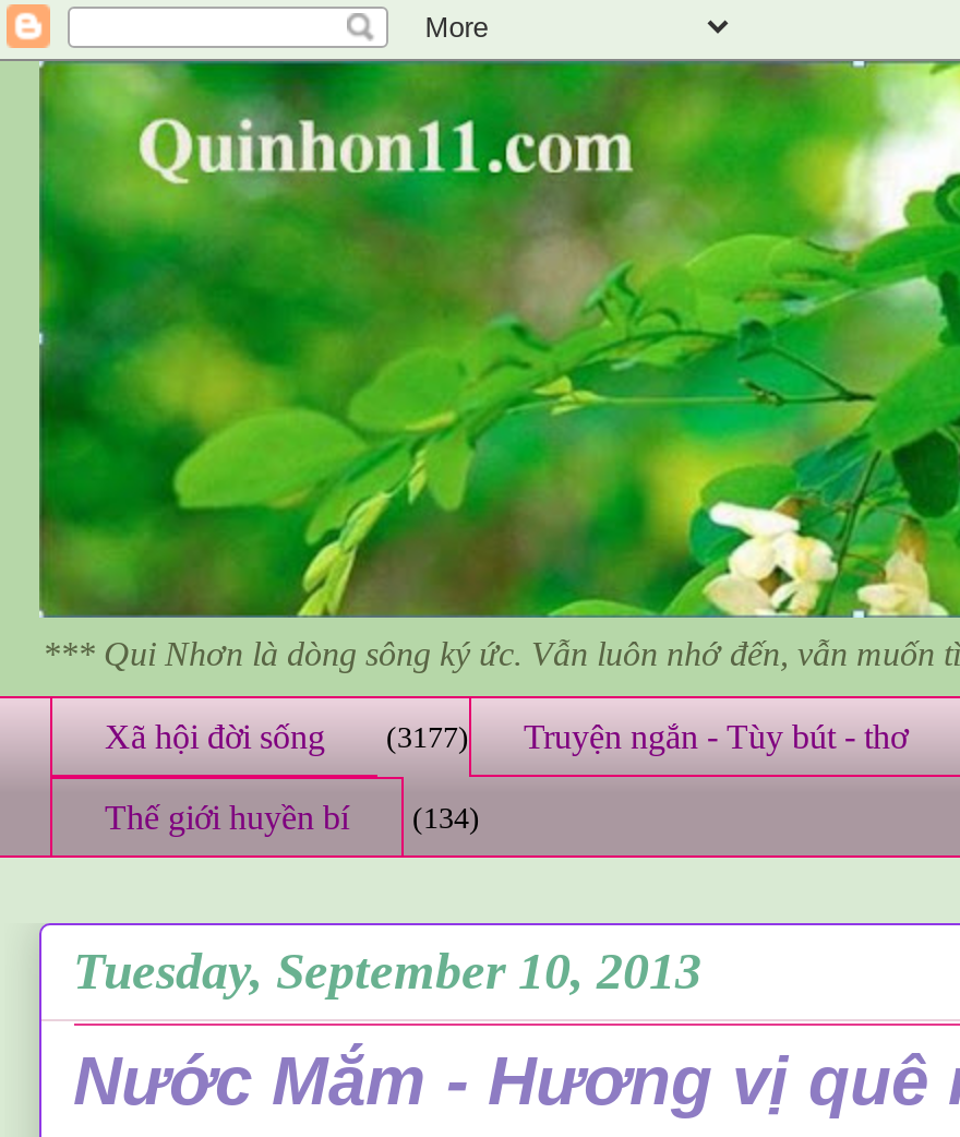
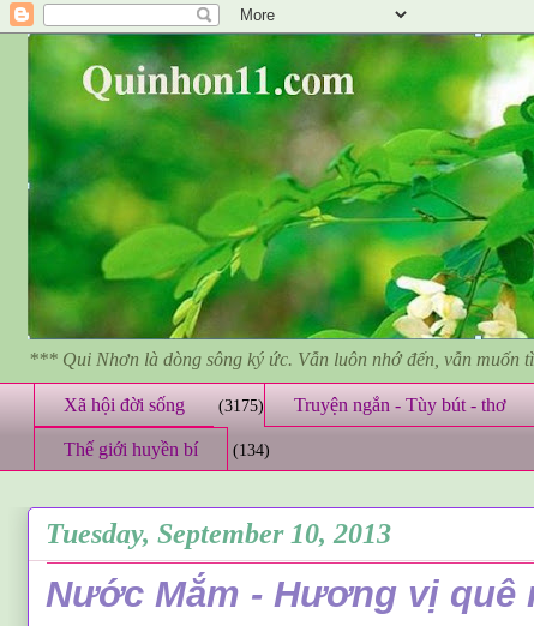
- Xã hội đời sống (3177) Truyện ngắn - Tùy bút - thơ
+ Xã hội đời sống (3175) Truyện ngắn - Tùy bút - thơ
